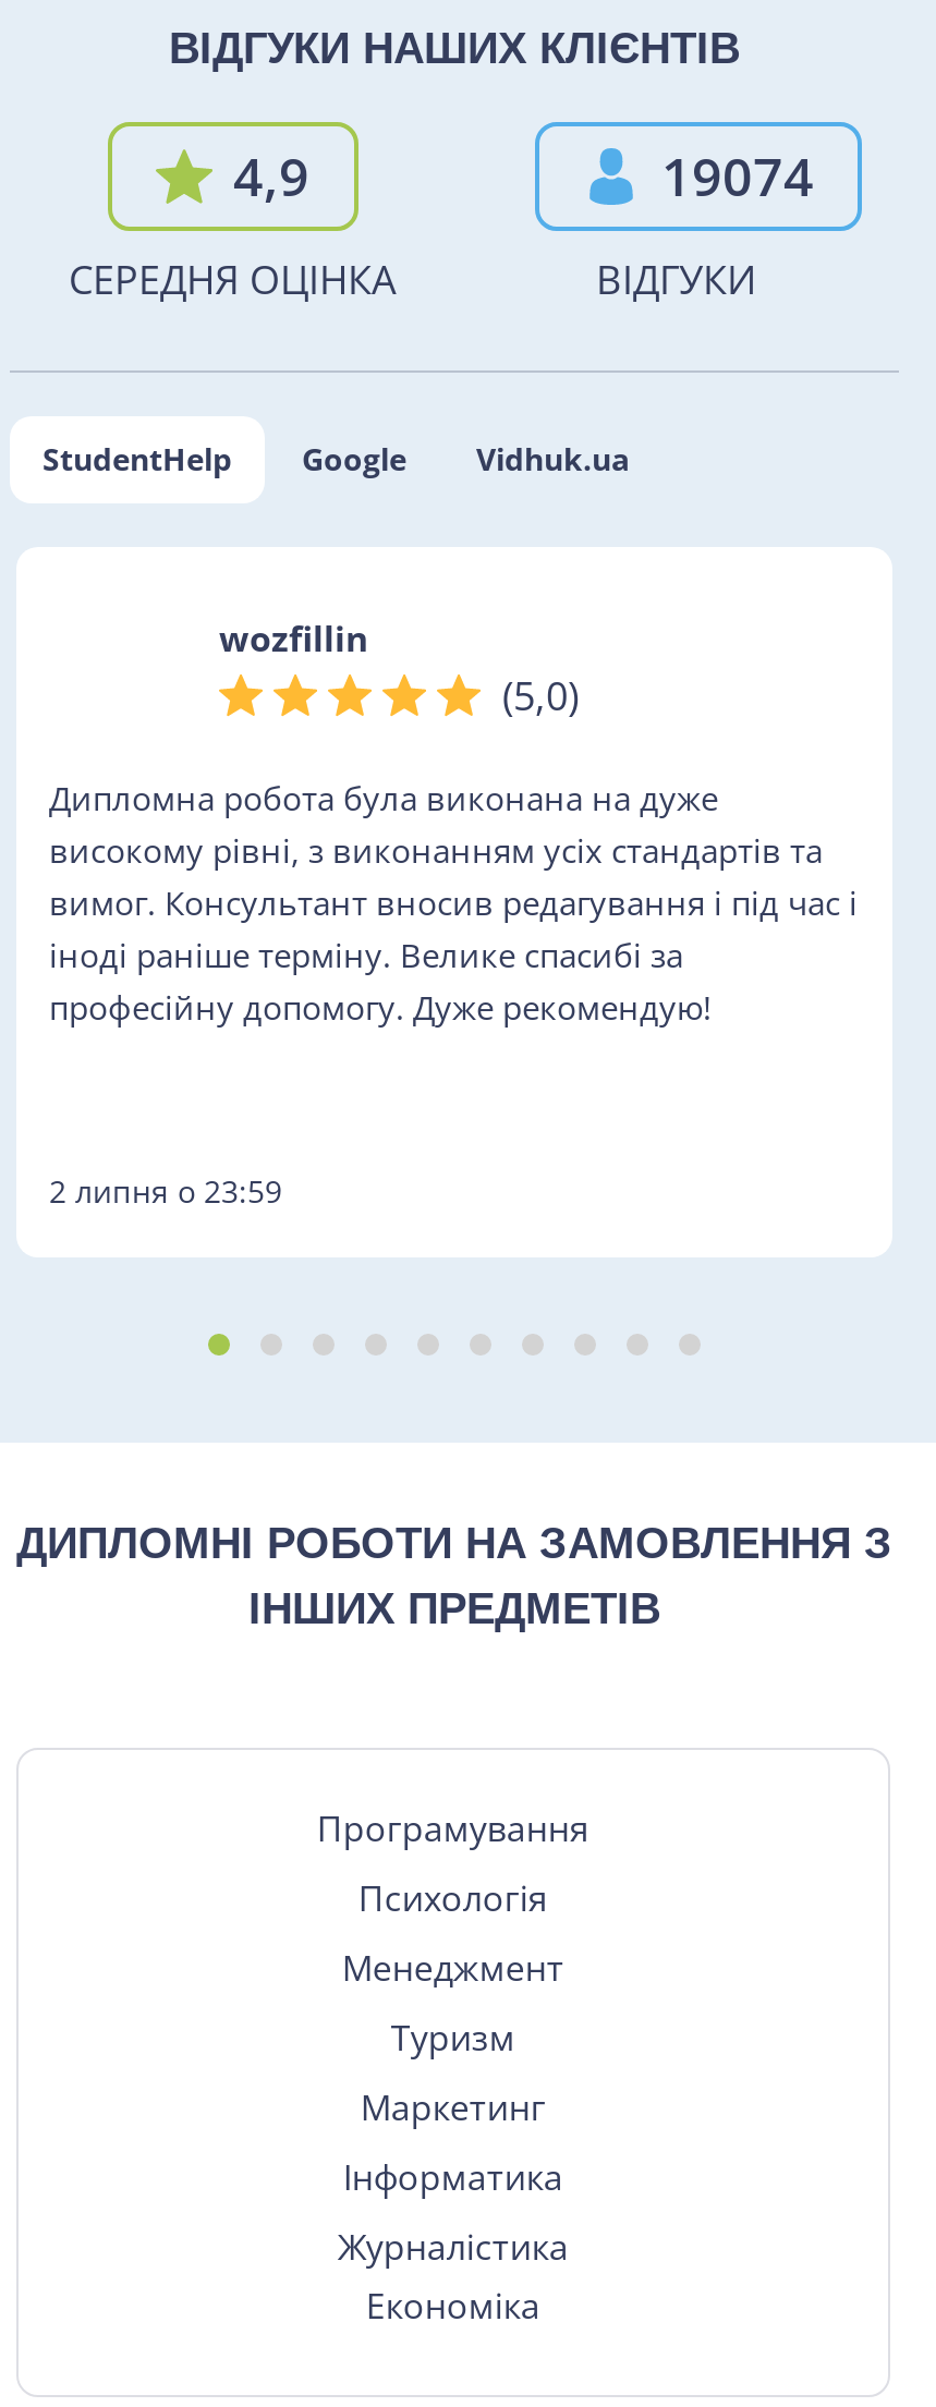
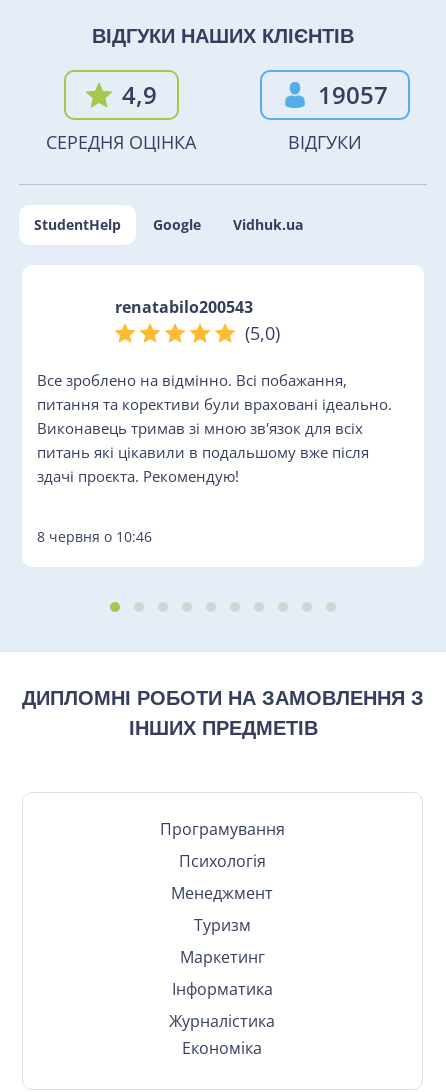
- 19074
+ 19057

- wozfillin
+ renatabilo200543

- Дипломна робота була виконана на дуже
- високому рівні, з виконанням усіх стандартів та
- вимог. Консультант вносив редагування і під час і
- іноді раніше терміну. Велике спасибі за
- професійну допомогу. Дуже рекомендую!
+ Все зроблено на відмінно. Всі побажання,
+ питання та корективи були враховані ідеально.
+ Виконавець тримав зі мною зв'язок для всіх
+ питань які цікавили в подальшому вже після
+ здачі проєкта. Рекомендую!

- 2 липня о 23:59
+ 8 червня о 10:46
